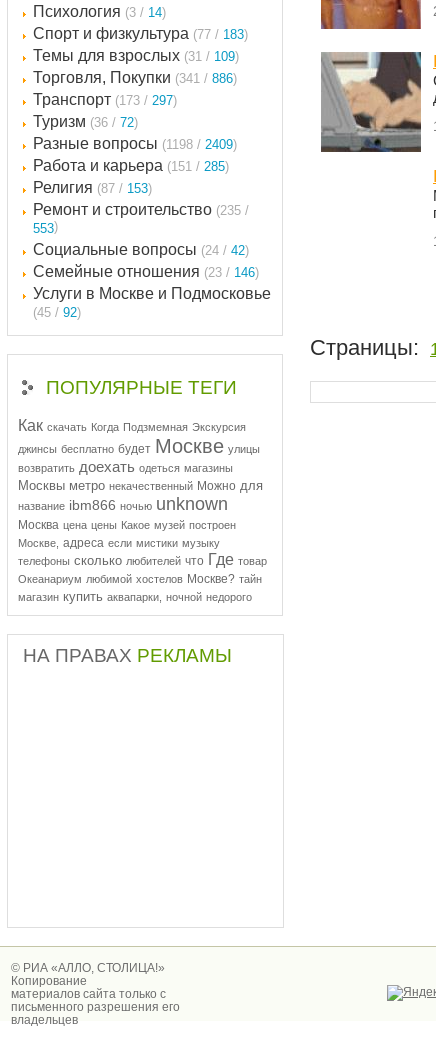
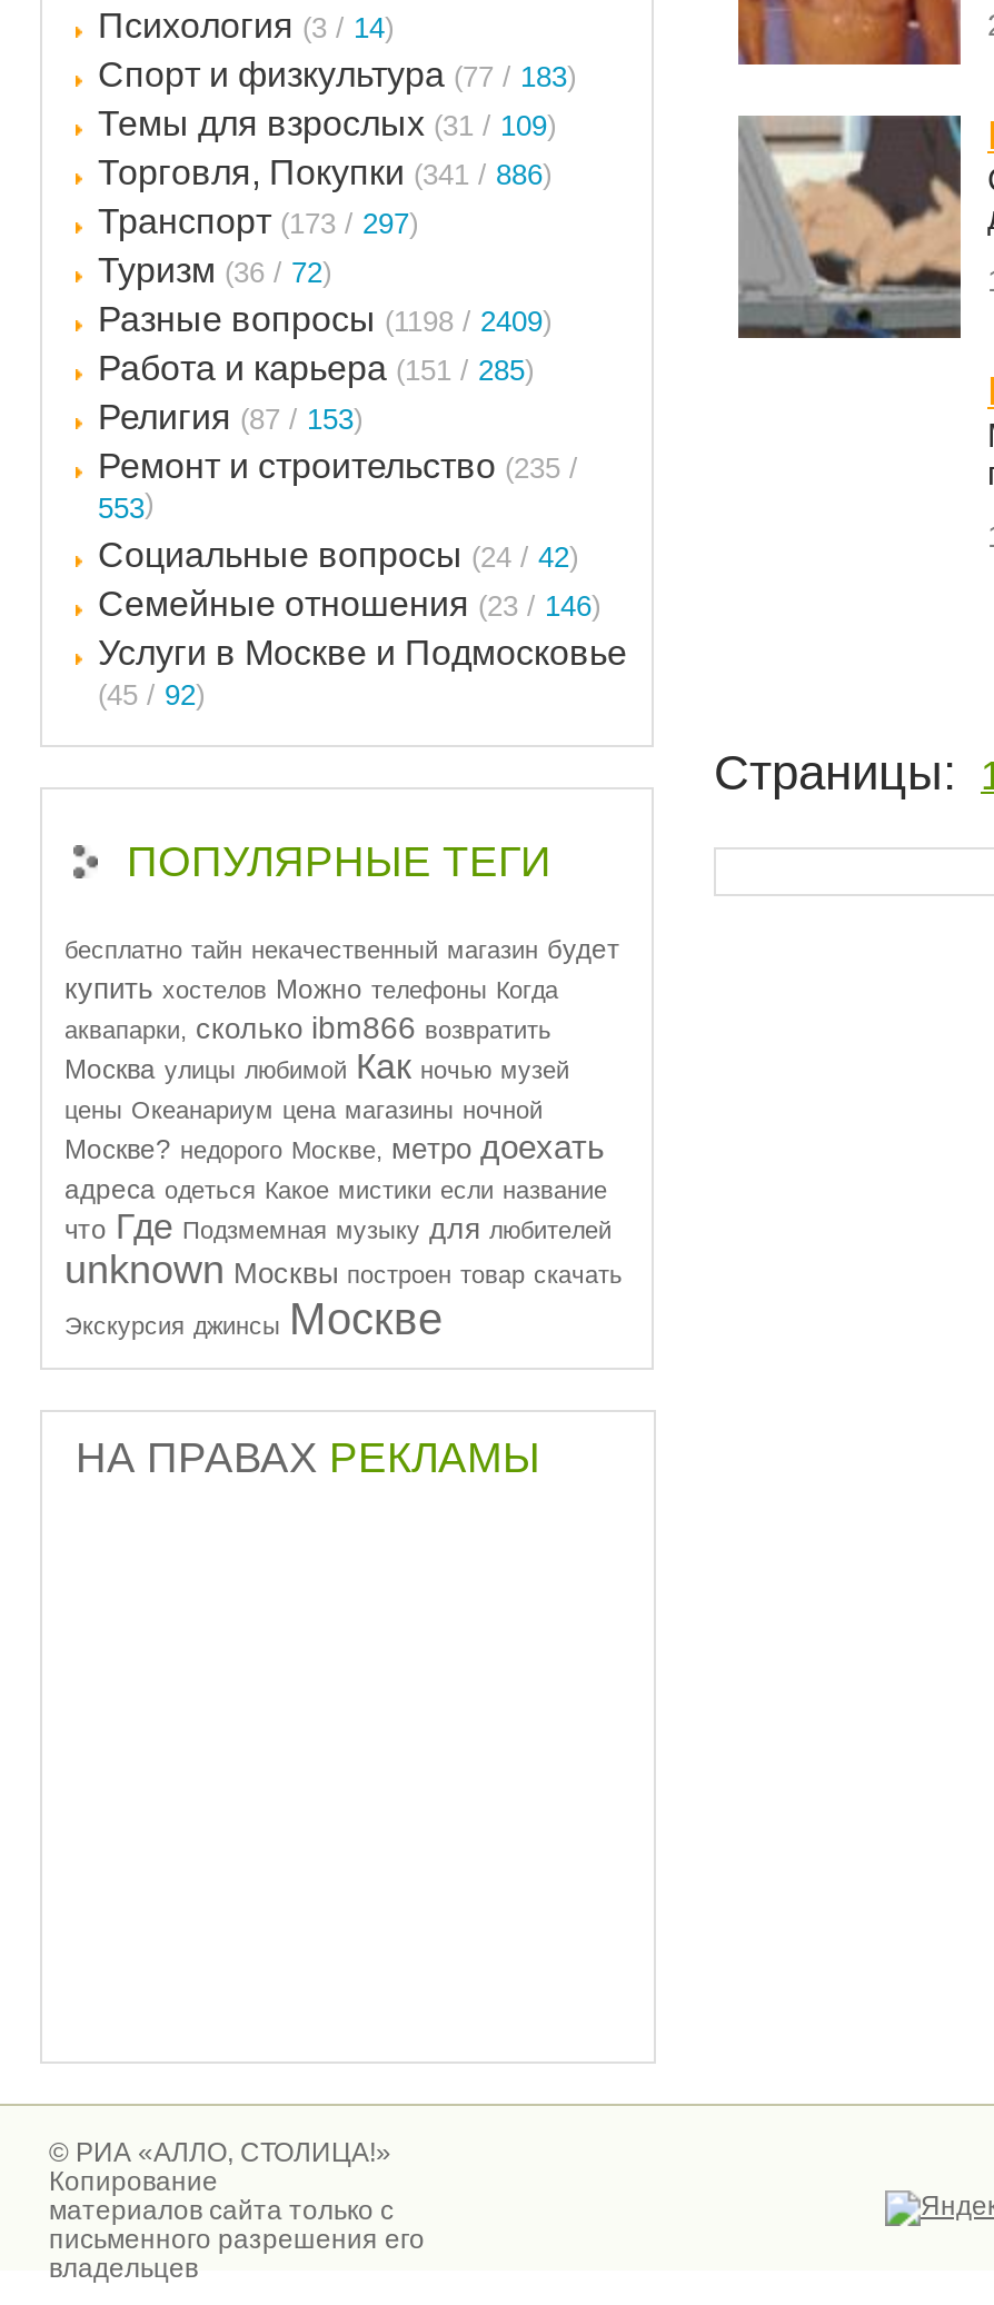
- Как скачать Когда Подзмемная Экскурсия
- джинсы бесплатно будет Москве улицы
- возвратить доехать одеться магазины
- Москвы метро некачественный Можно для
- название ibm866 ночью unknown
- Москва цена цены Какое музей построен
- Москве, адреса если мистики музыку
- телефоны сколько любителей что Где товар
- Океанариум любимой хостелов Москве? тайн
- магазин купить аквапарки, ночной недорого
+ бесплатно тайн некачественный магазин будет
+ купить хостелов Можно телефоны Когда
+ аквапарки, сколько ibm866 возвратить
+ Москва улицы любимой Как ночью музей
+ цены Океанариум цена магазины ночной
+ Москве? недорого Москве, метро доехать
+ адреса одеться Какое мистики если название
+ что Где Подзмемная музыку для любителей
+ unknown Москвы построен товар скачать
+ Экскурсия джинсы Москве
